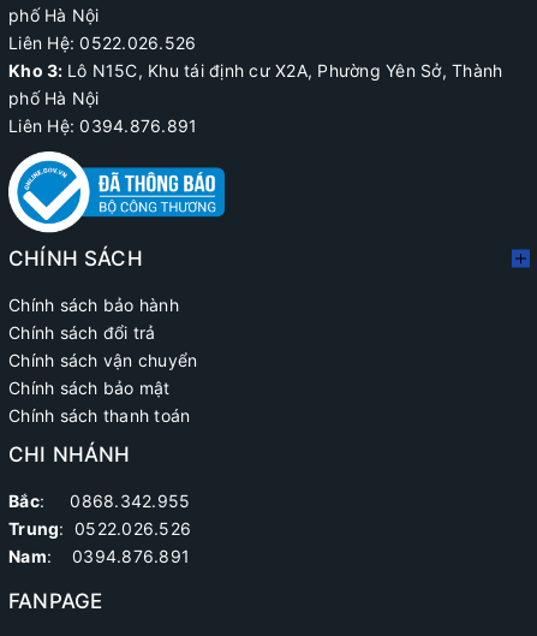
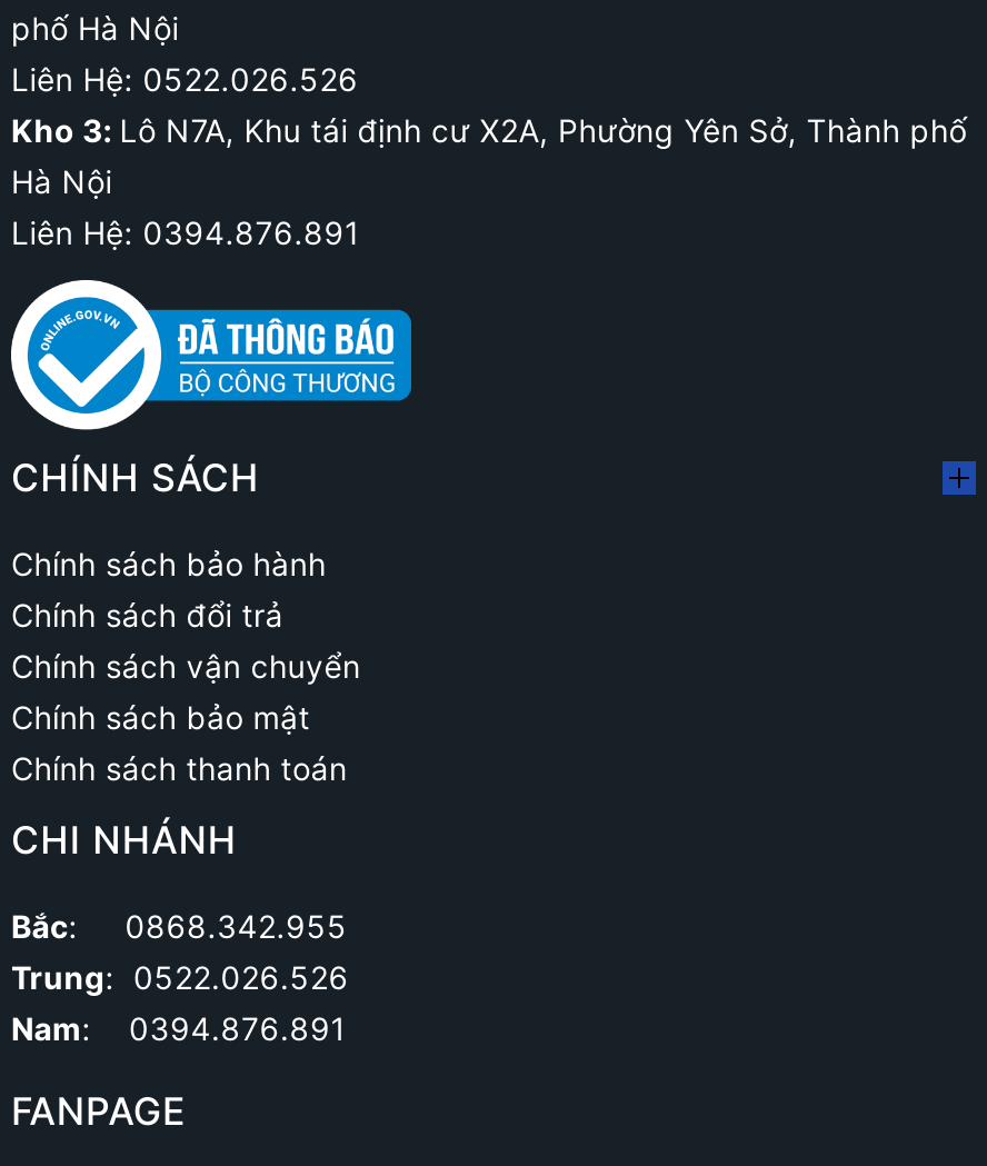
- Kho 3: Lô N15C, Khu tái định cư X2A, Phường Yên Sở, Thành
- phố Hà Nội
+ Kho 3: Lô N7A, Khu tái định cư X2A, Phường Yên Sở, Thành phố
+ Hà Nội
